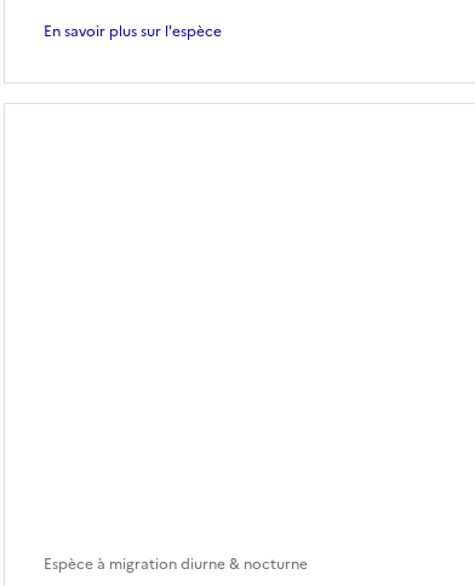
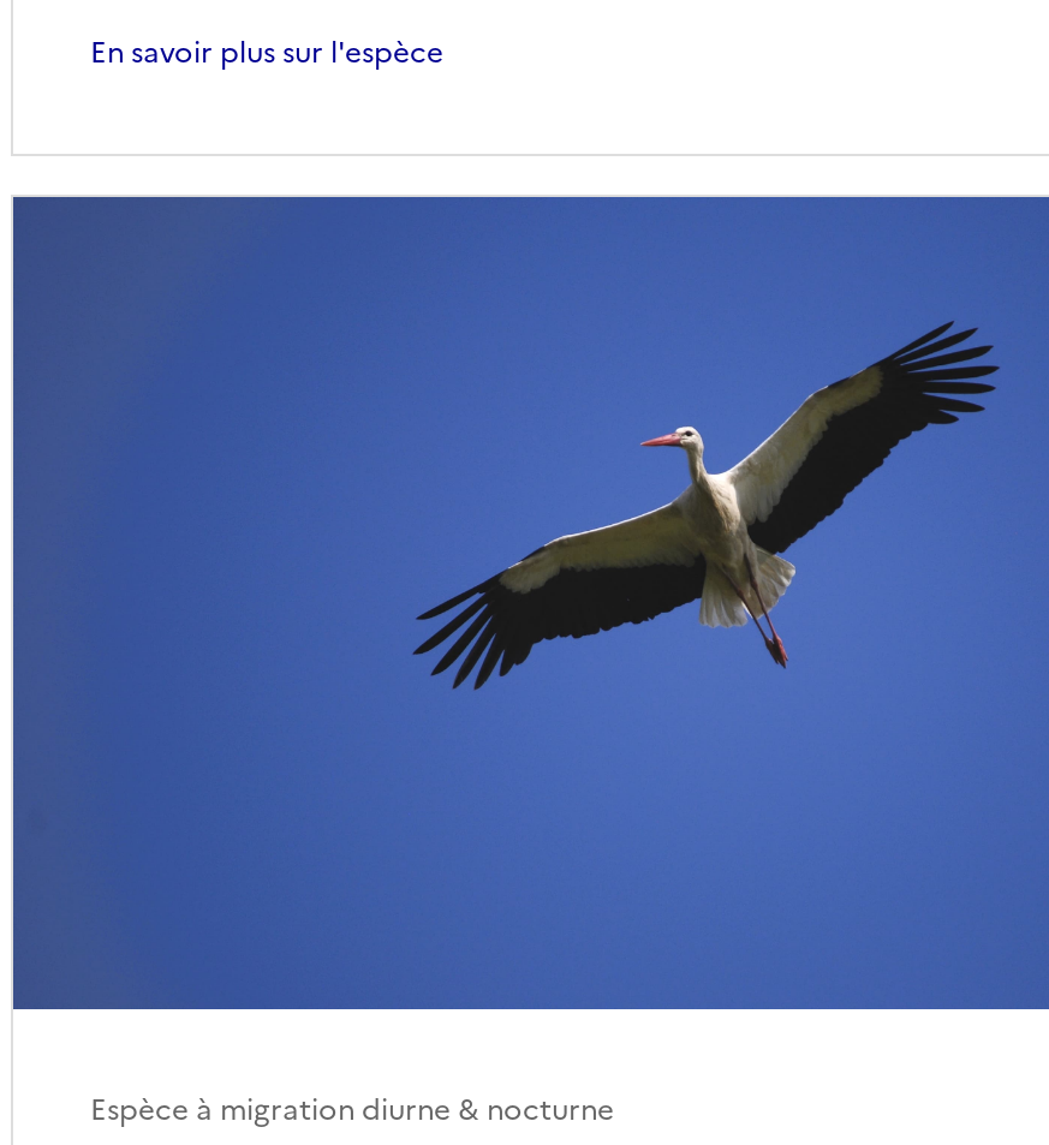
+ [image]
